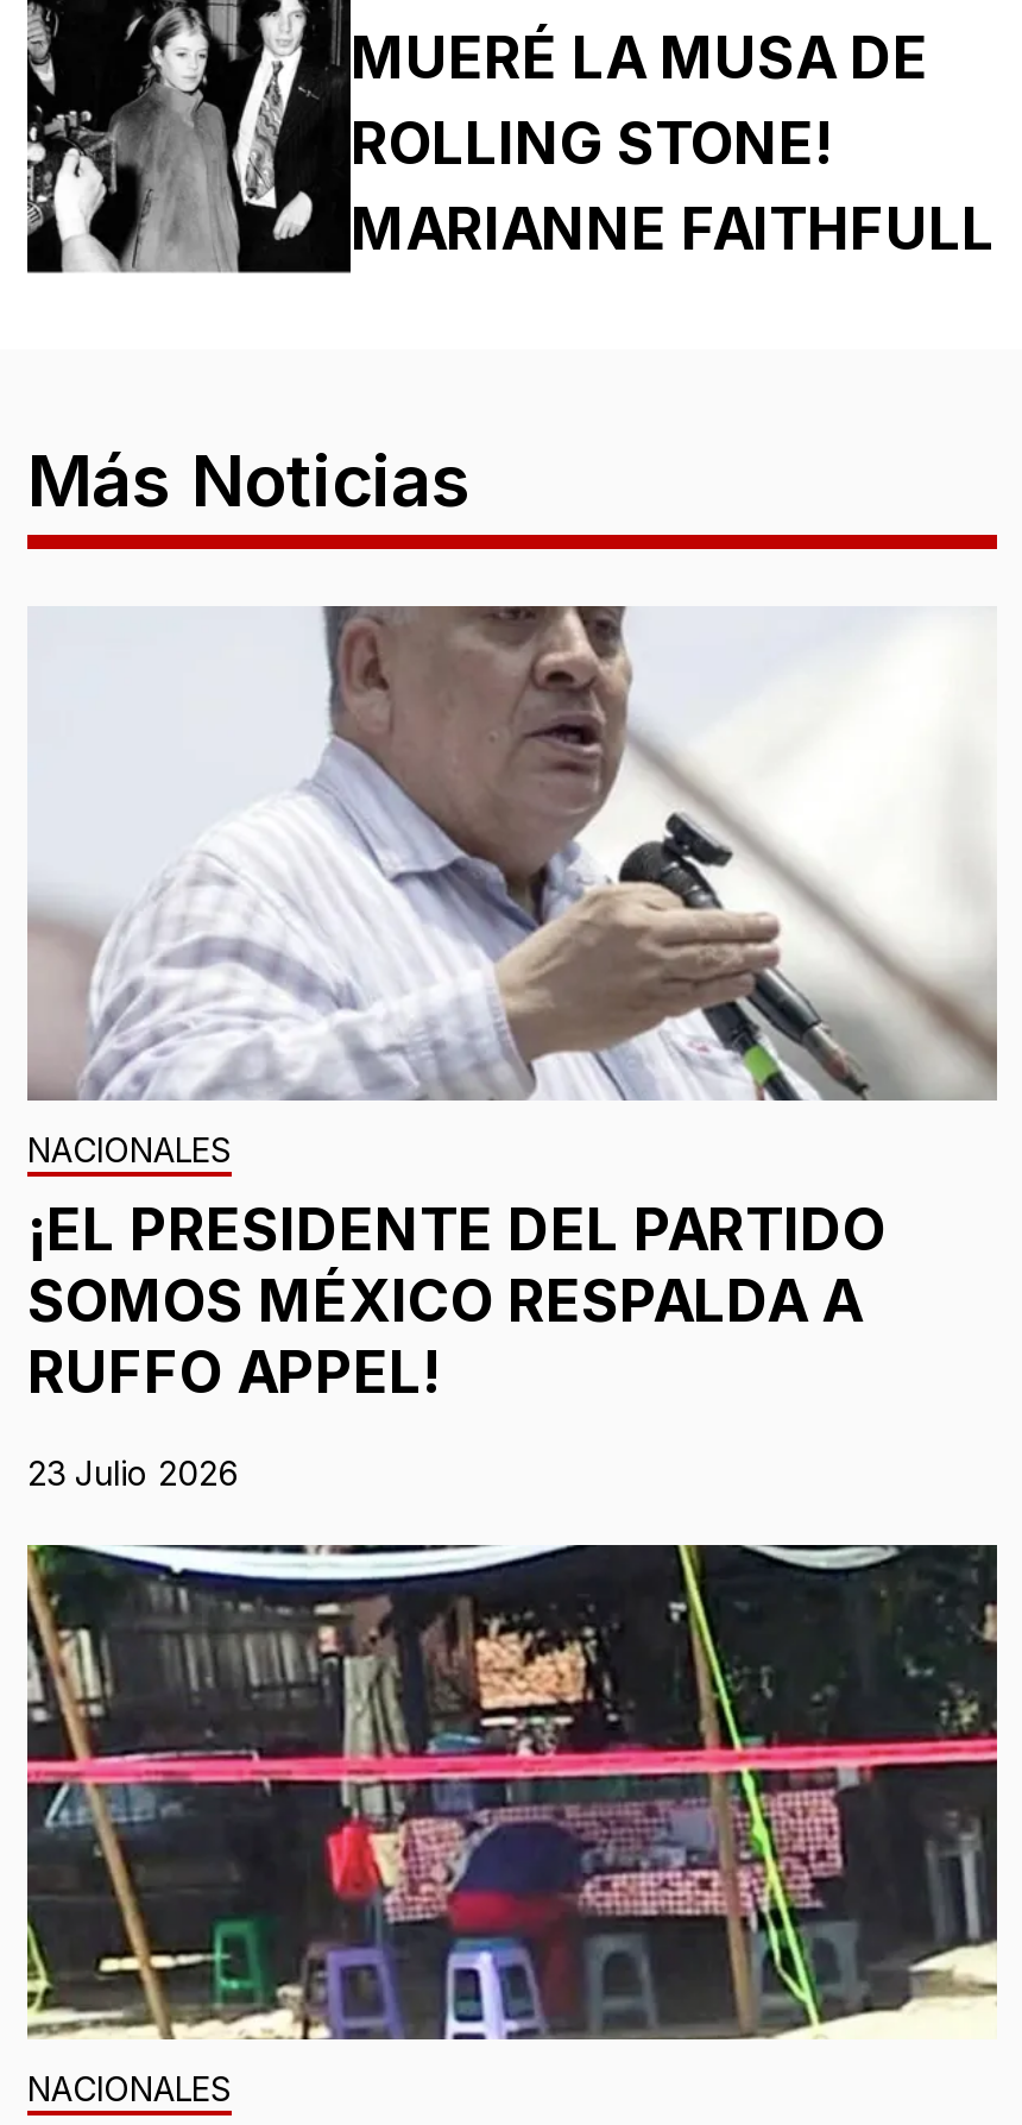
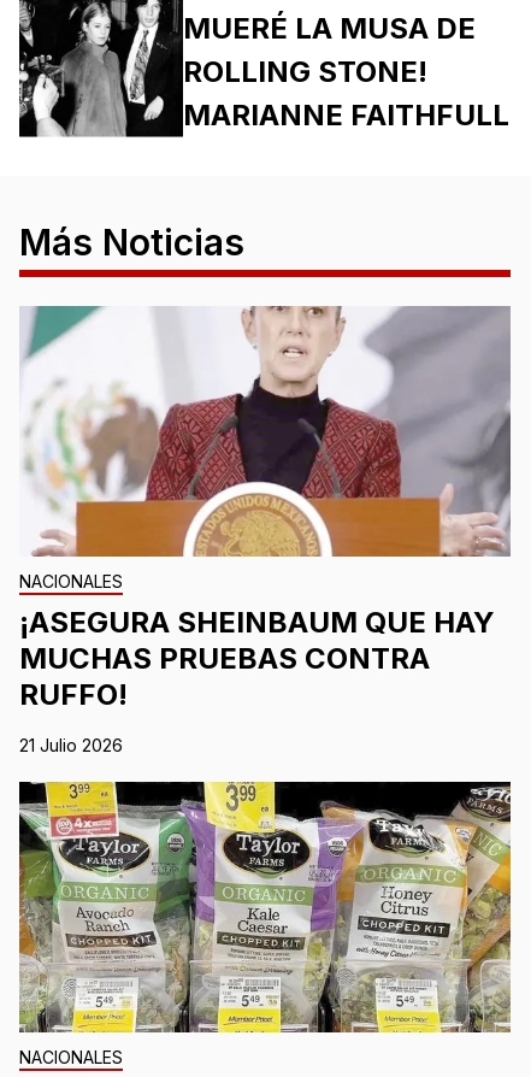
- [image]
- ¡EL PRESIDENTE DEL PARTIDO
- SOMOS MÉXICO RESPALDA A
- RUFFO APPEL!
+ [image]
+ ¡ASEGURA SHEINBAUM QUE HAY
+ MUCHAS PRUEBAS CONTRA
+ RUFFO!

- 23 Julio 2026
+ 21 Julio 2026

- [image]
+ [image]
